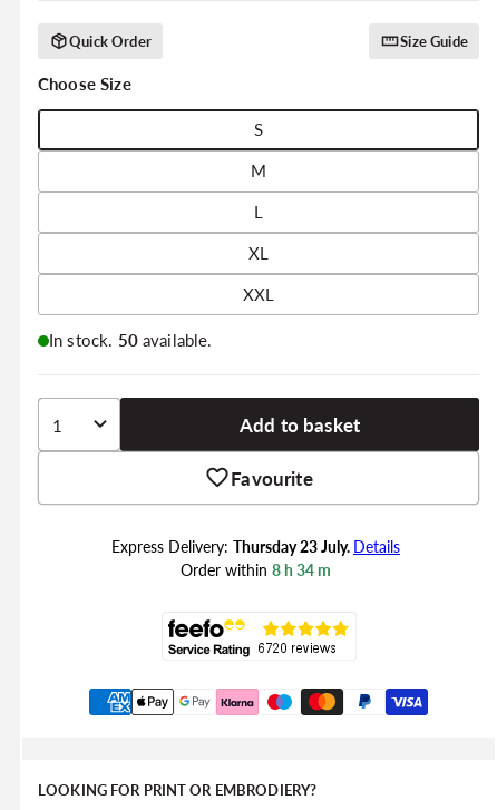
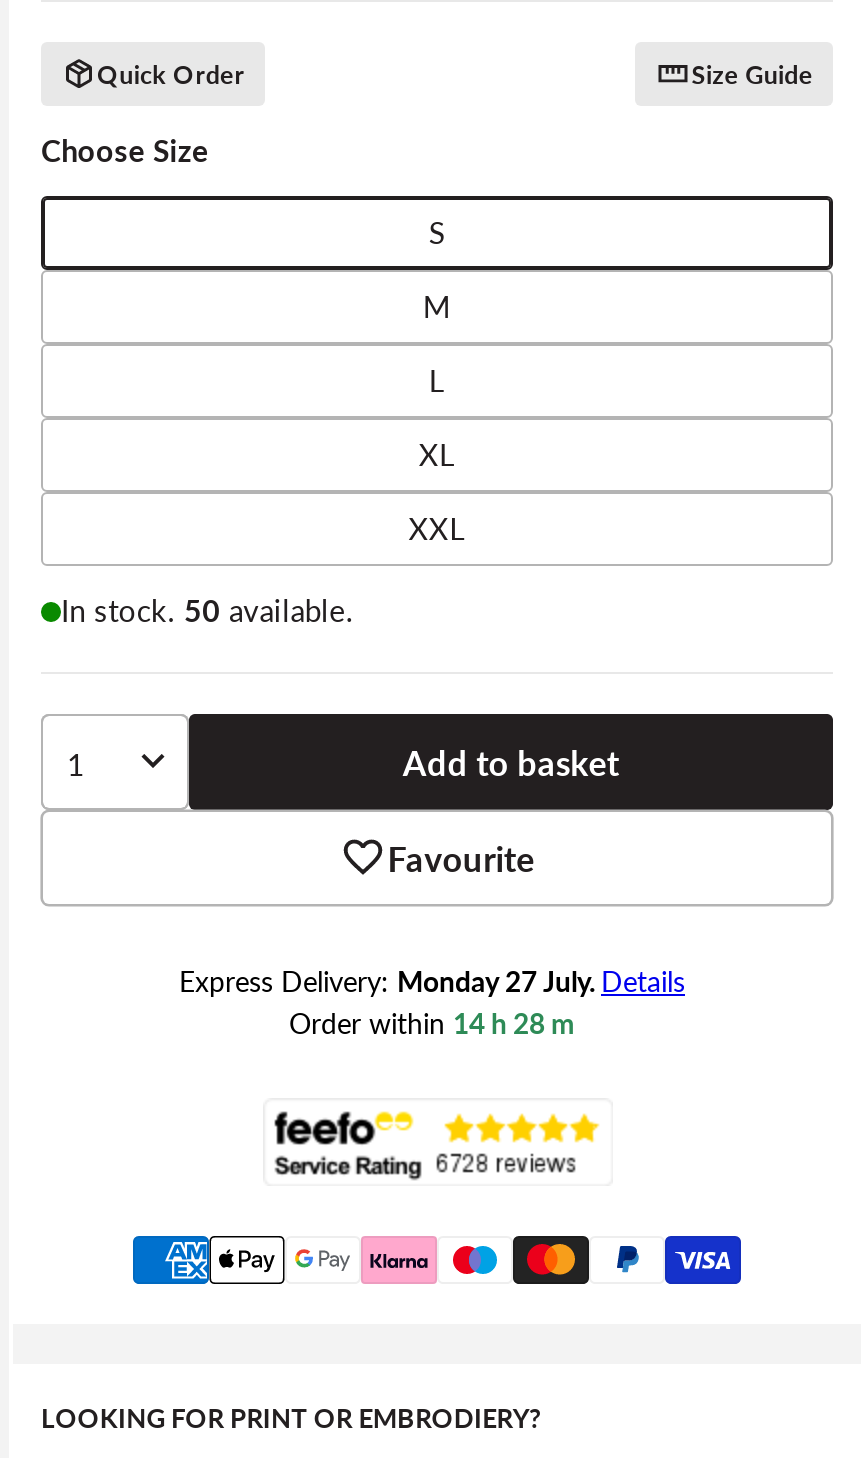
- Express Delivery: Thursday 23 July. Details
+ Express Delivery: Monday 27 July. Details

- Order within 8 h 34 m
+ Order within 14 h 28 m
